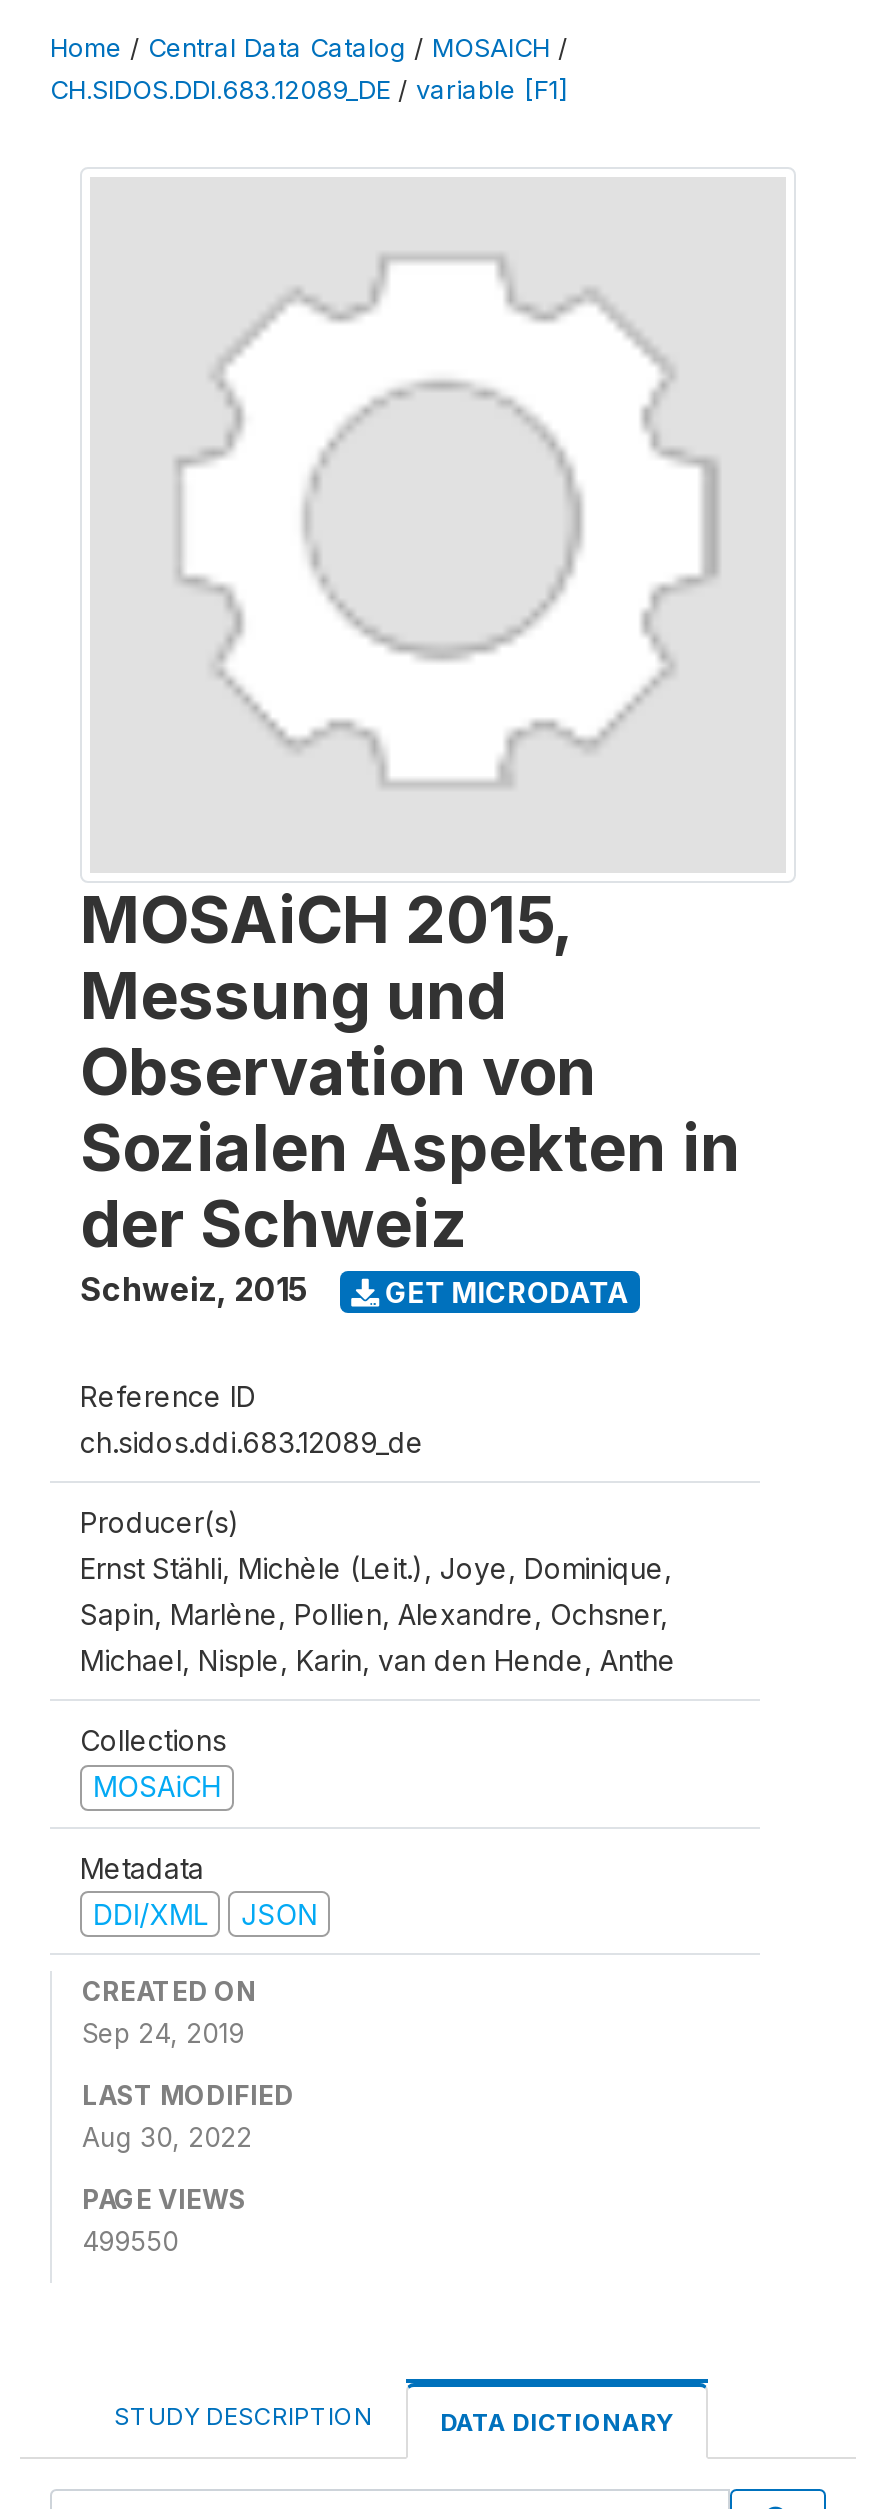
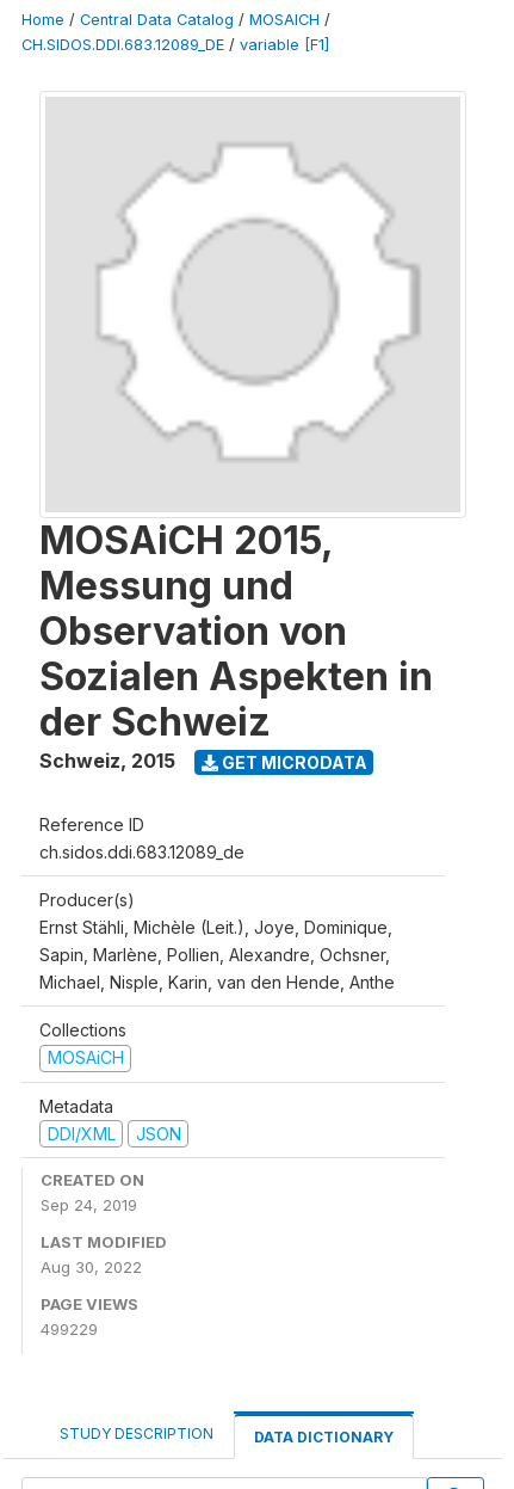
- 499550
+ 499229
